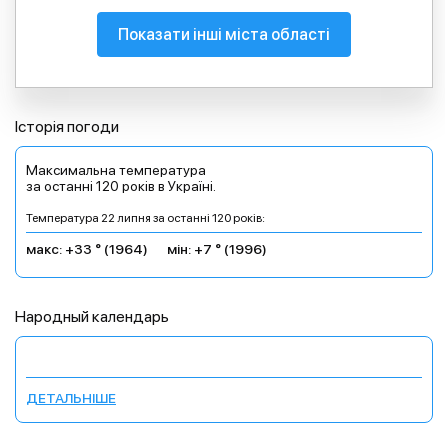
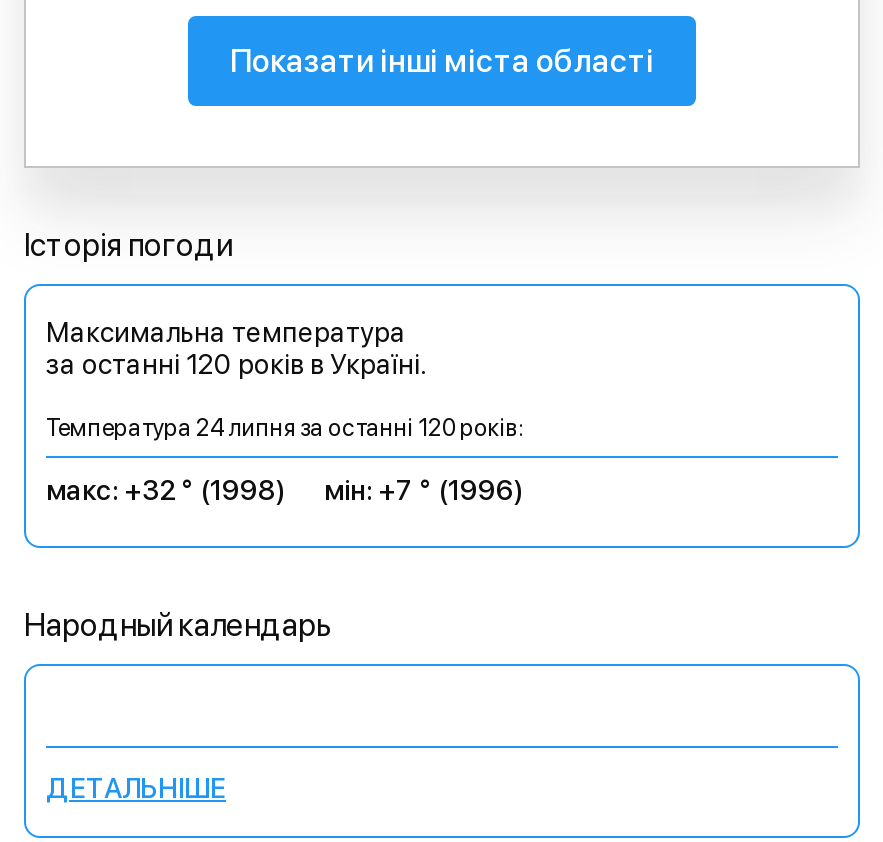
- Температура 22 липня за останні 120 років:
+ Температура 24 липня за останні 120 років:

- макс: +33 ° (1964) мін: +7 ° (1996)
+ макс: +32 ° (1998) мін: +7 ° (1996)
